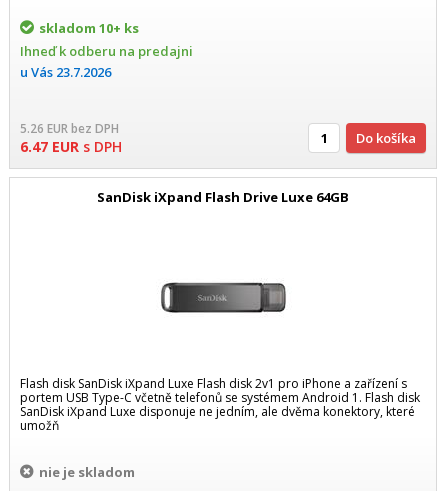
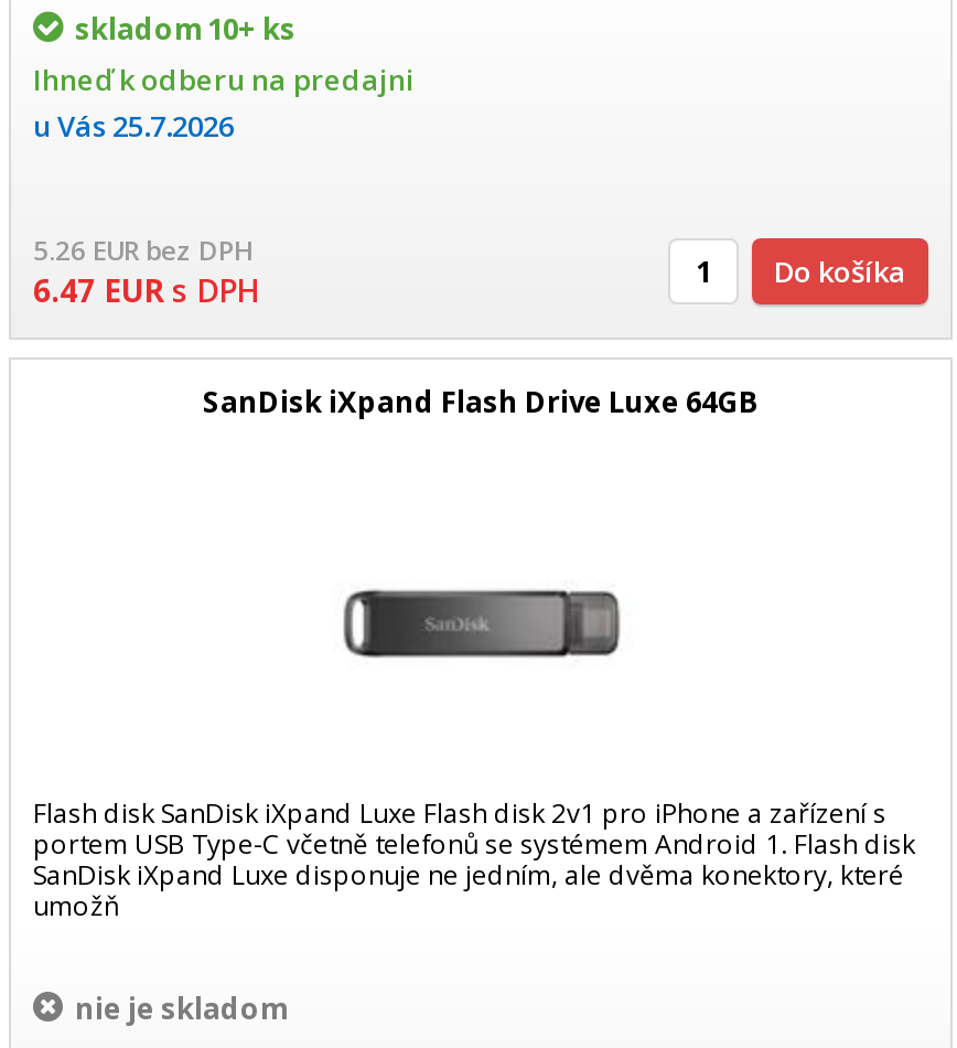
- u Vás 23.7.2026
+ u Vás 25.7.2026
